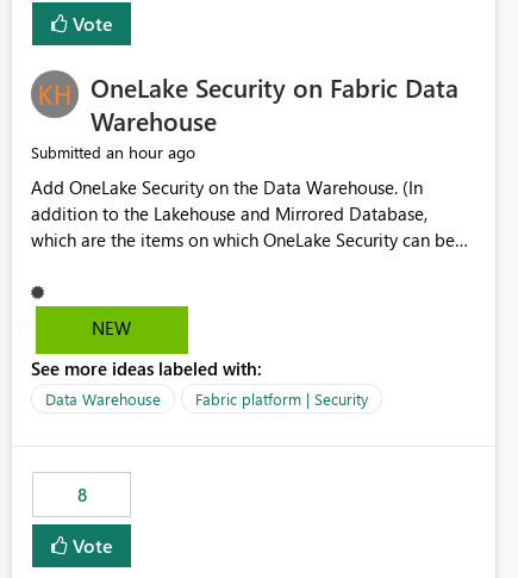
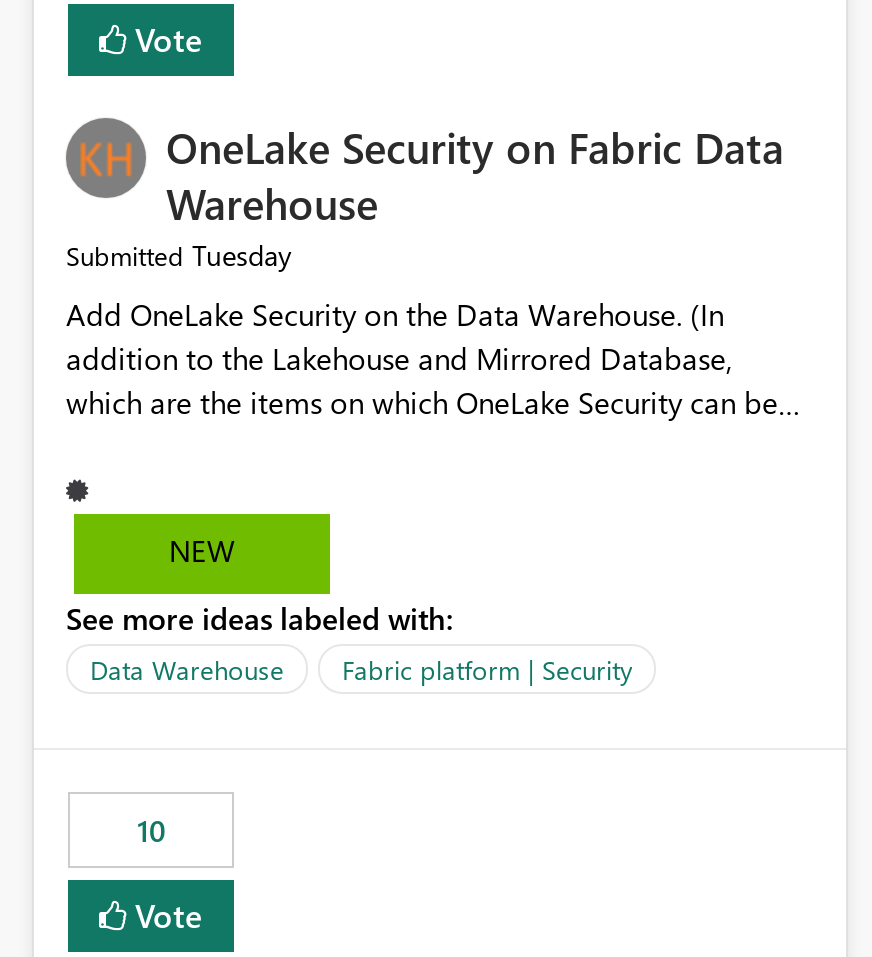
- Submitted an hour ago
+ Submitted Tuesday

- 8
+ 10
